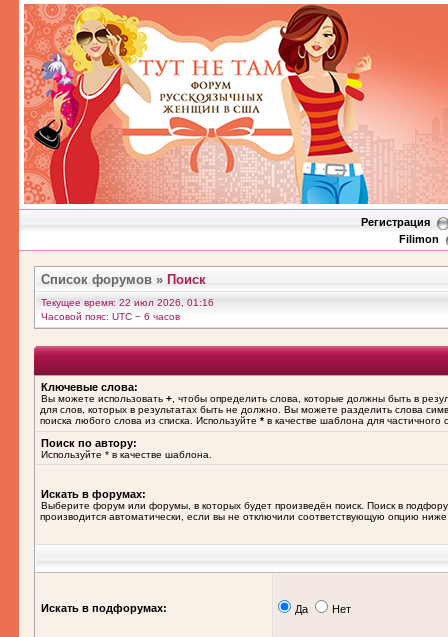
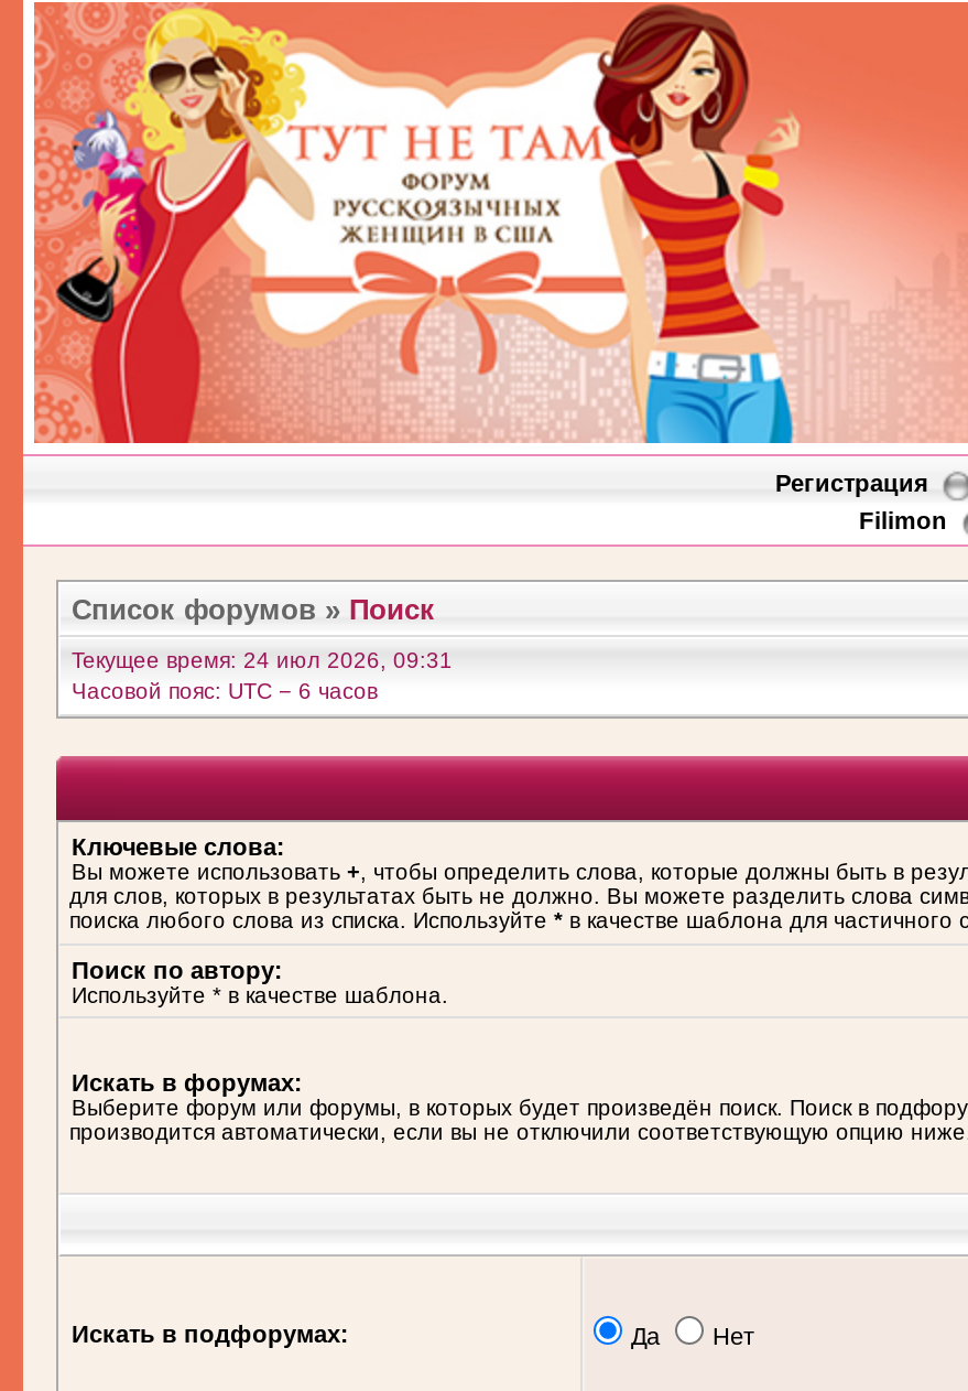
- Текущее время: 22 июл 2026, 01:16
+ Текущее время: 24 июл 2026, 09:31
